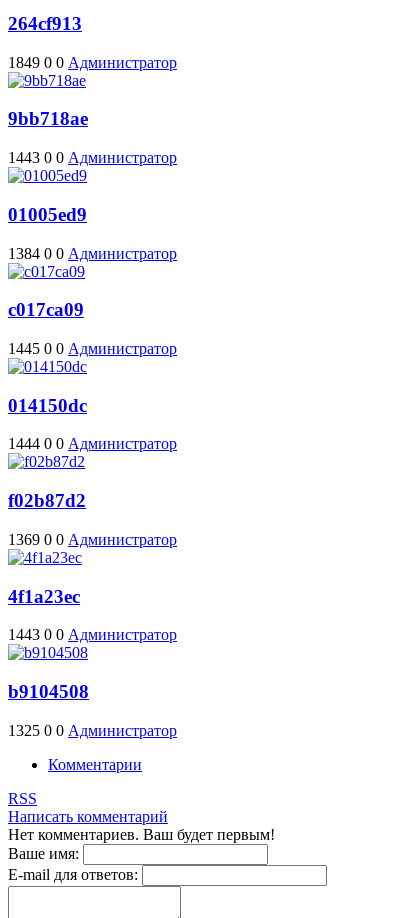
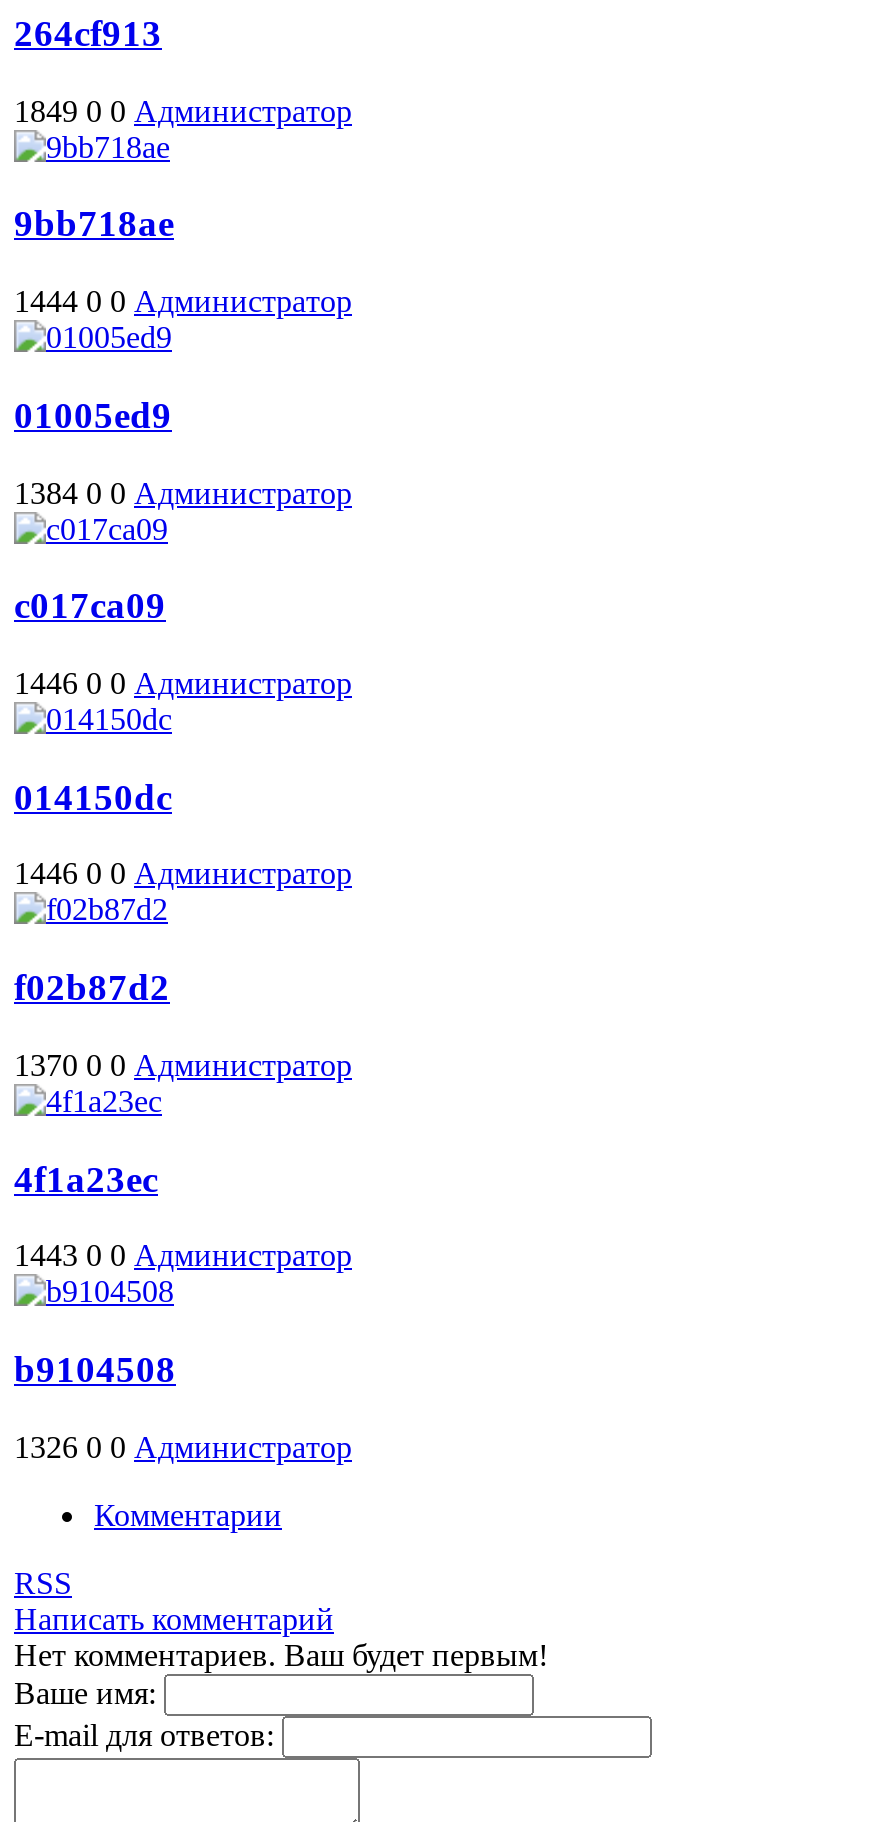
- 1443 0 0 Администратор

- 1445 0 0 Администратор
+ 1446 0 0 Администратор

+ 1446 0 0 Администратор

moved up: 1444 0 0 Администратор

- 1369 0 0 Администратор
+ 1370 0 0 Администратор

- 1325 0 0 Администратор
+ 1326 0 0 Администратор
